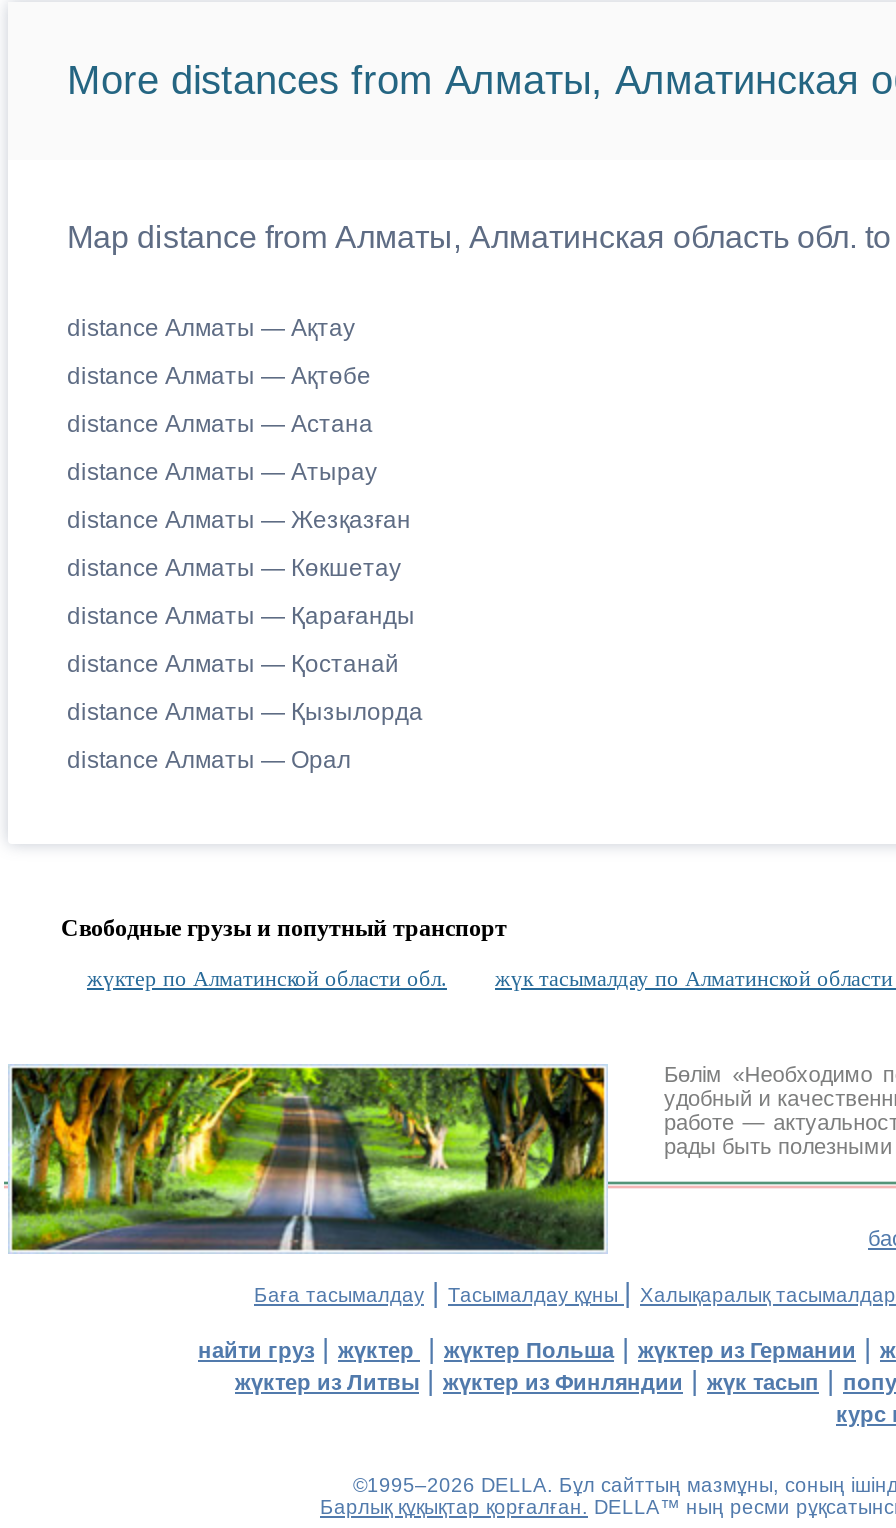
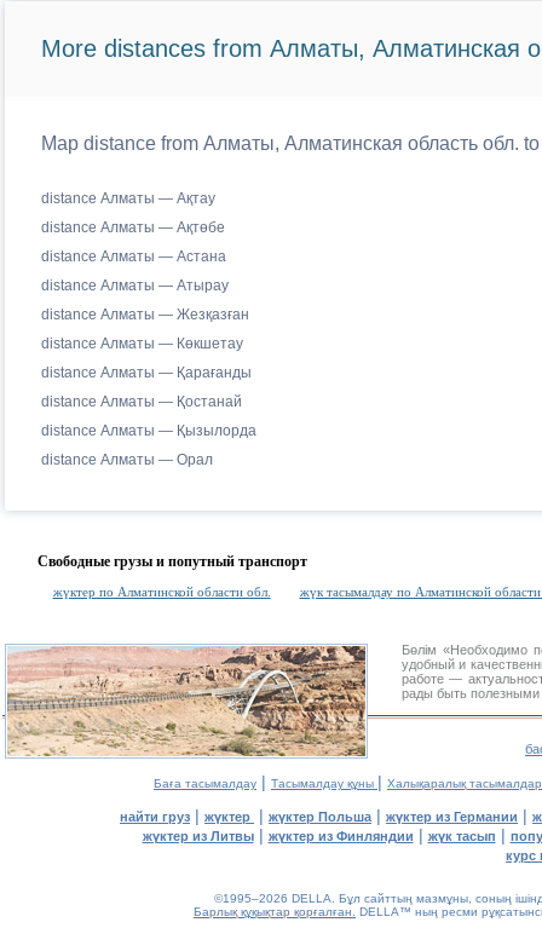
- [image]
+ [image]
